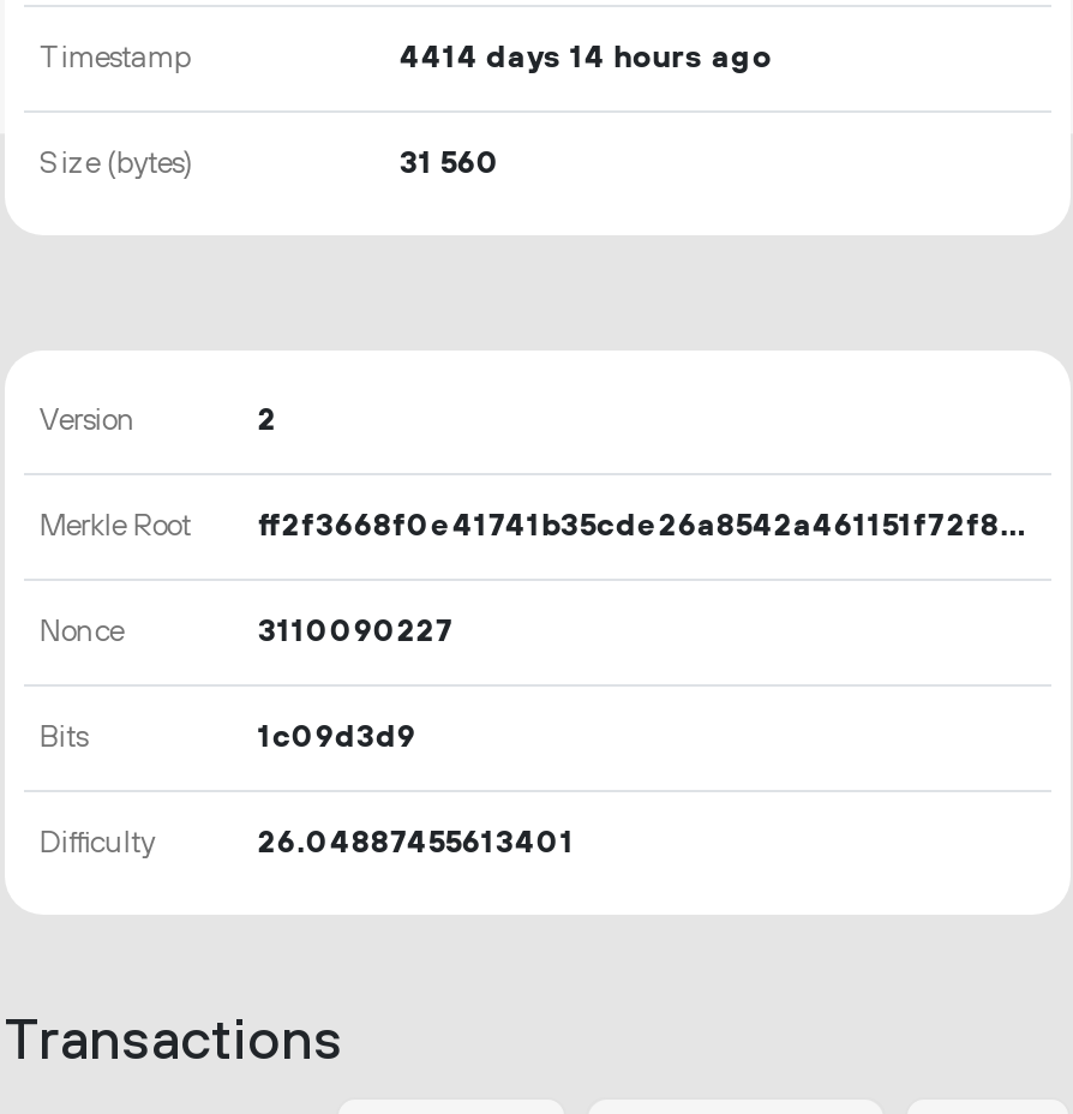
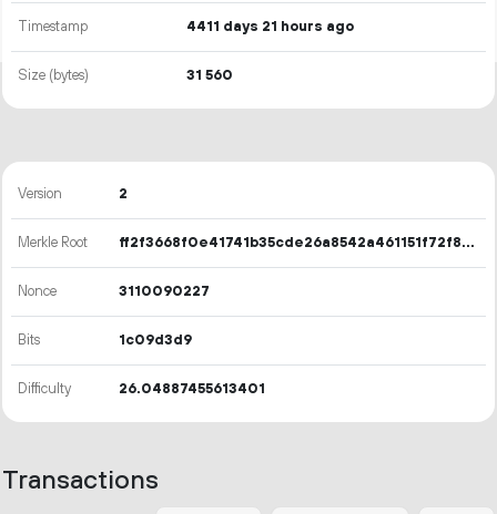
- 4414 days 14 hours ago
+ 4411 days 21 hours ago
